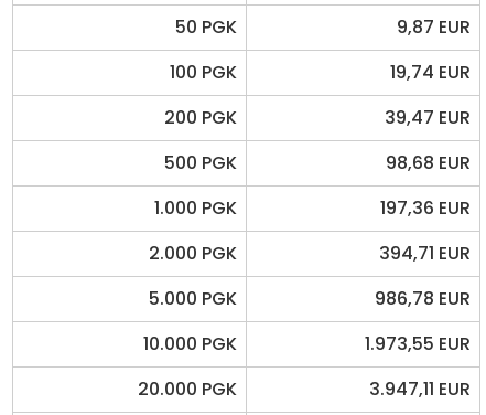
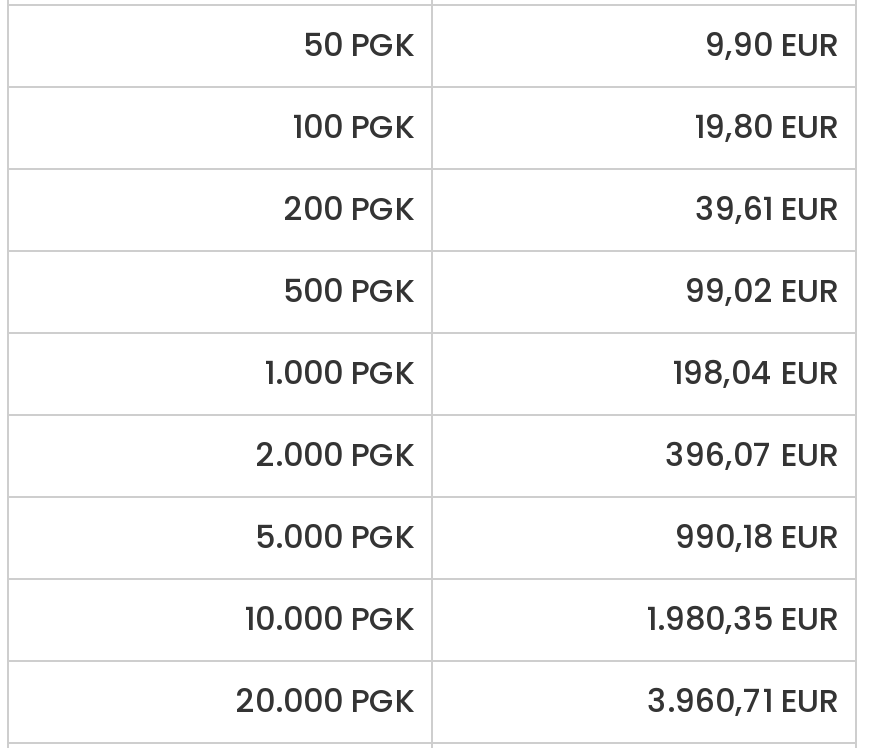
- 9,87 EUR
+ 9,90 EUR

- 19,74 EUR
+ 19,80 EUR

- 39,47 EUR
+ 39,61 EUR

- 98,68 EUR
+ 99,02 EUR

- 197,36 EUR
+ 198,04 EUR

- 394,71 EUR
+ 396,07 EUR

- 986,78 EUR
+ 990,18 EUR

- 1.973,55 EUR
+ 1.980,35 EUR

- 3.947,11 EUR
+ 3.960,71 EUR
